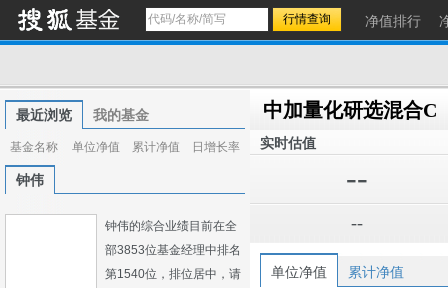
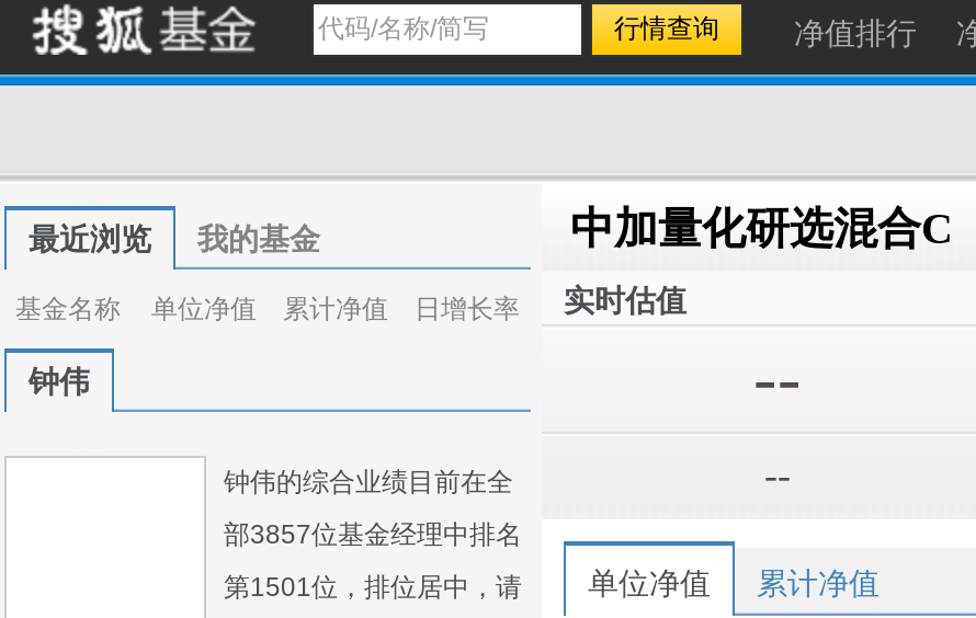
- 部3853位基金经理中排名
+ 部3857位基金经理中排名

- 第1540位，排位居中，请
+ 第1501位，排位居中，请
